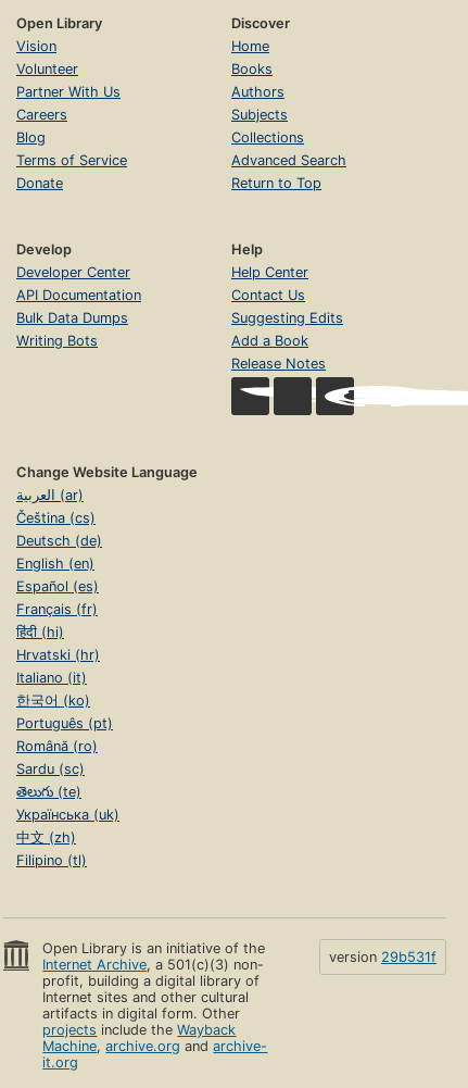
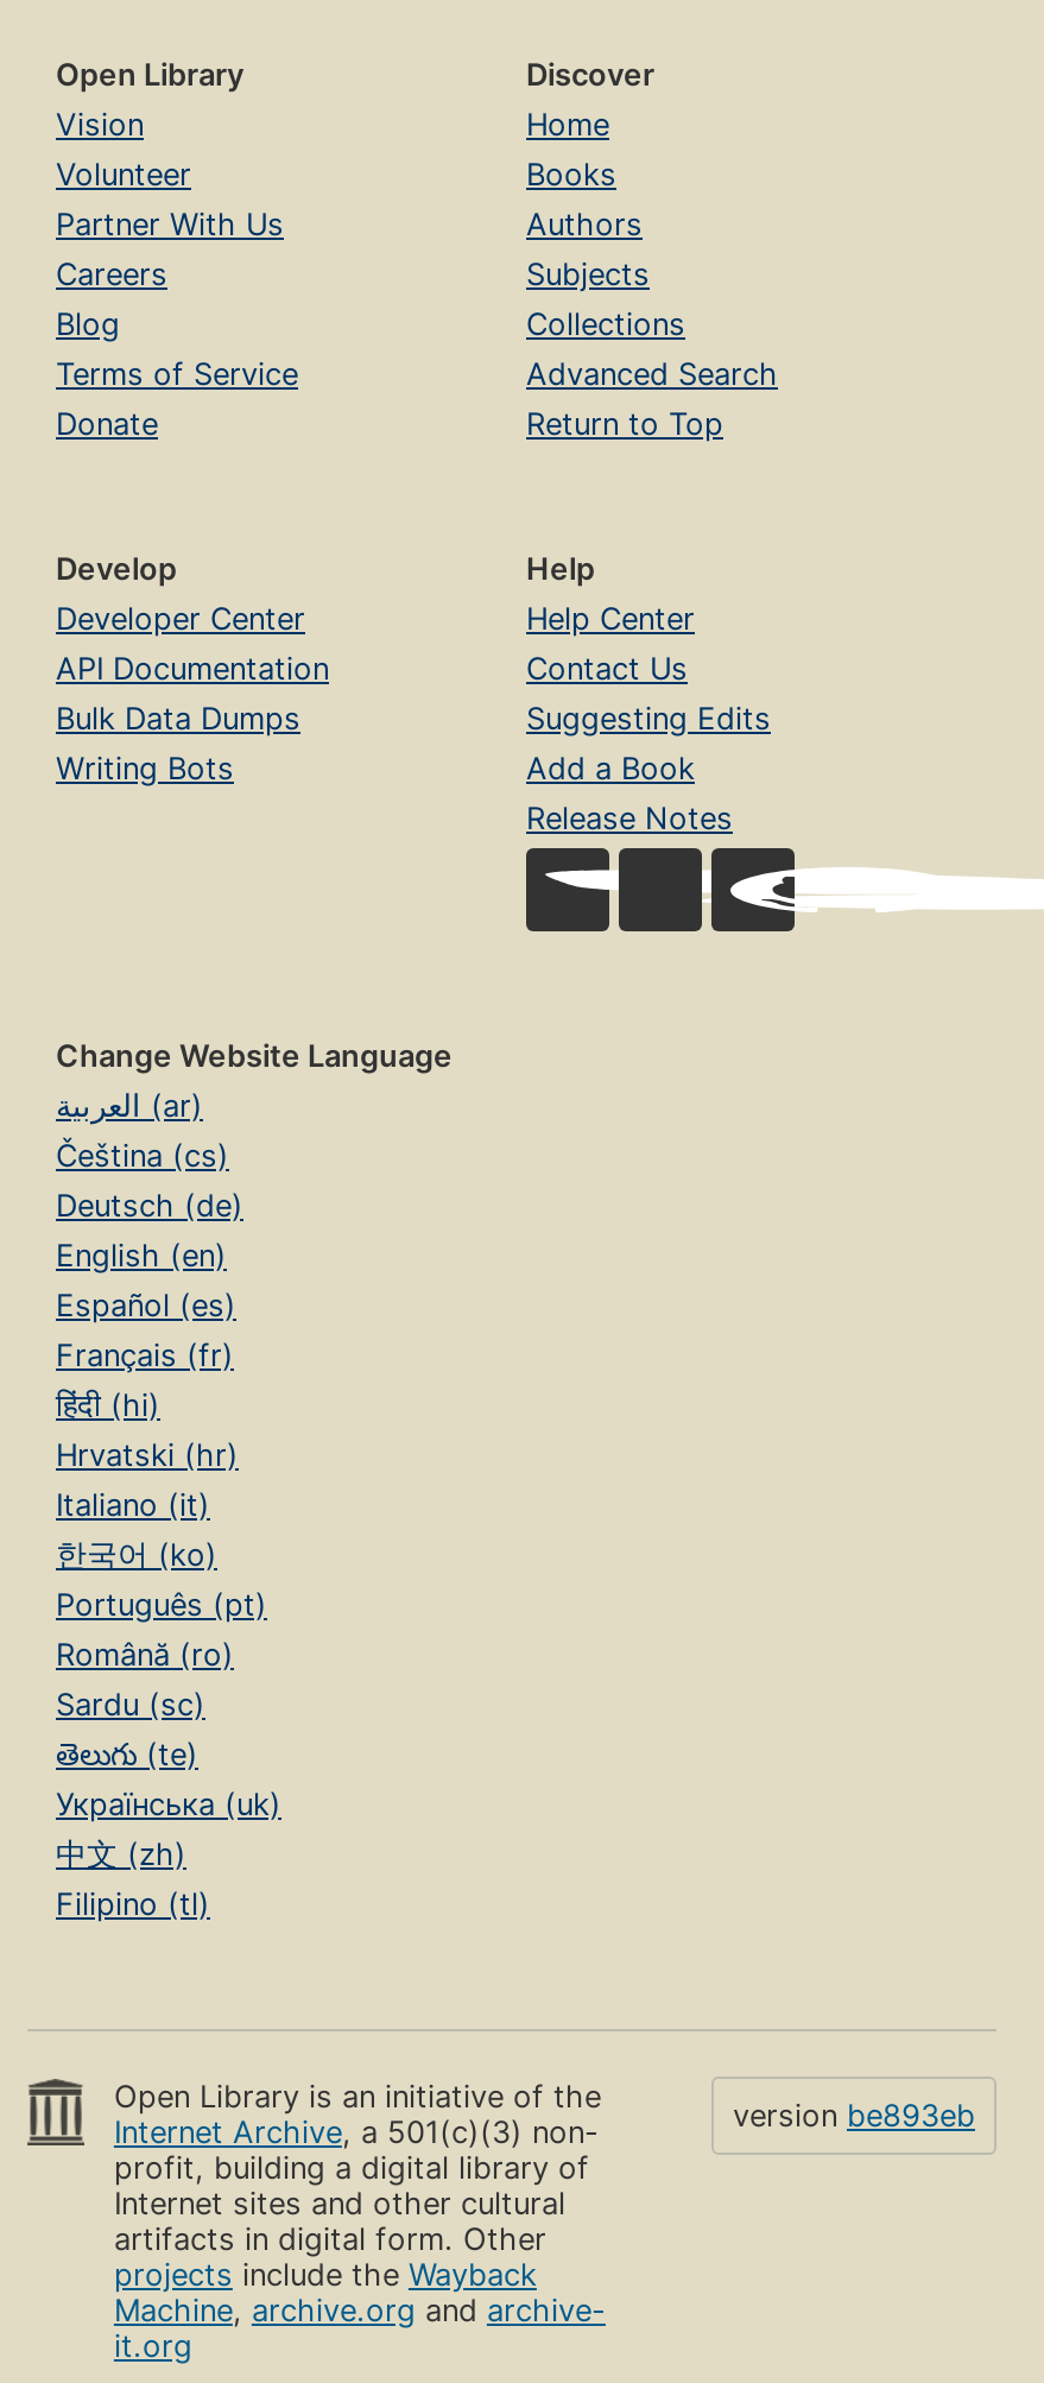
- version 29b531f
+ version be893eb
